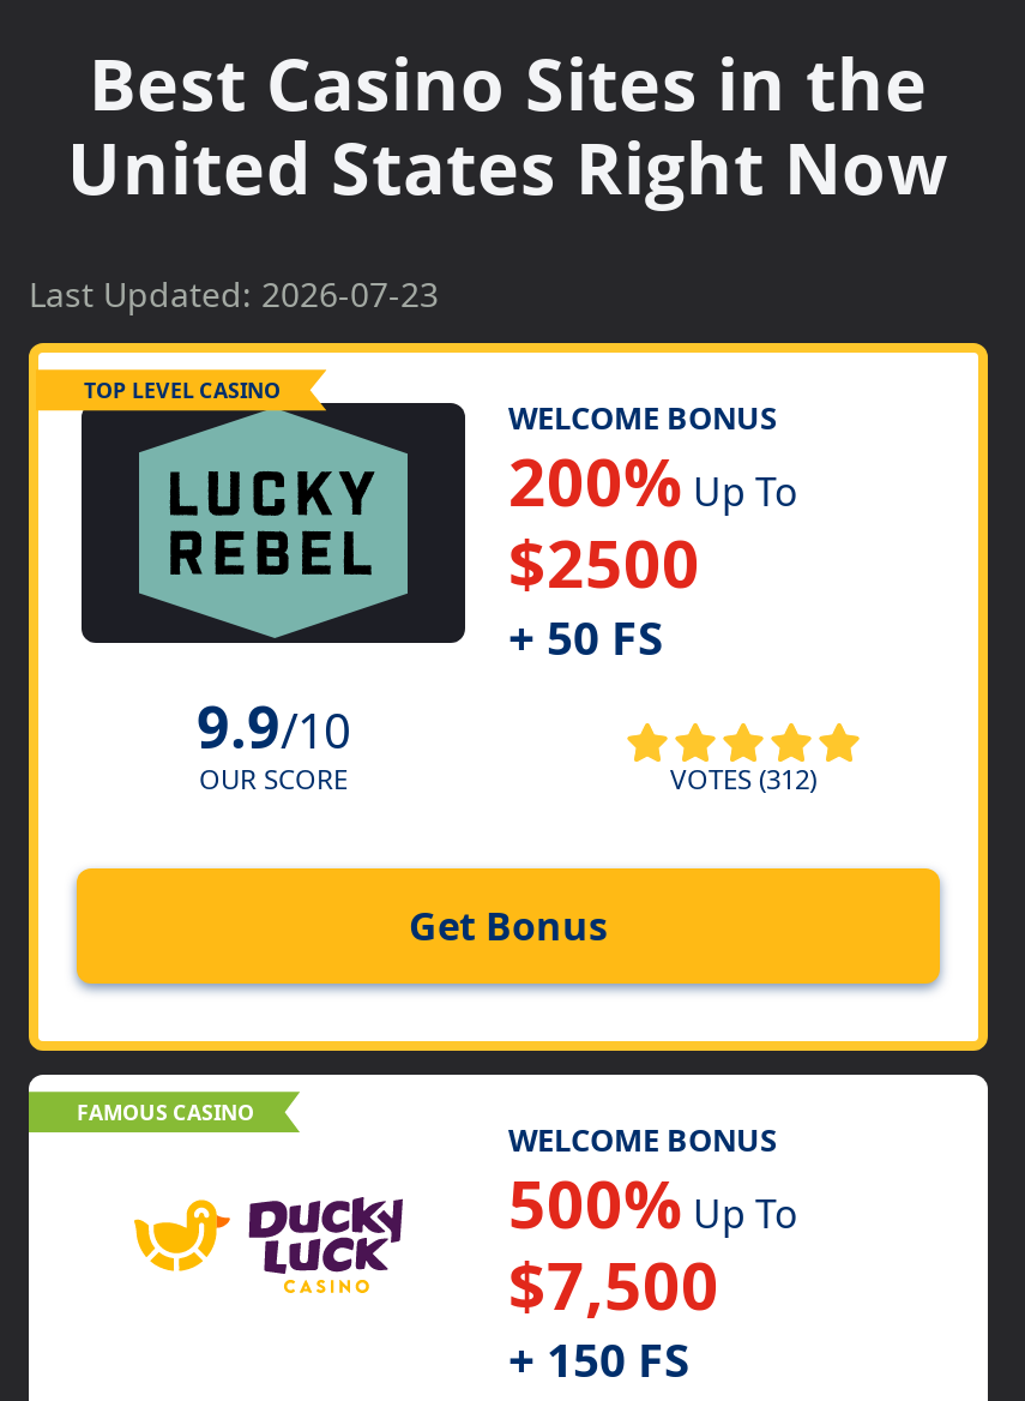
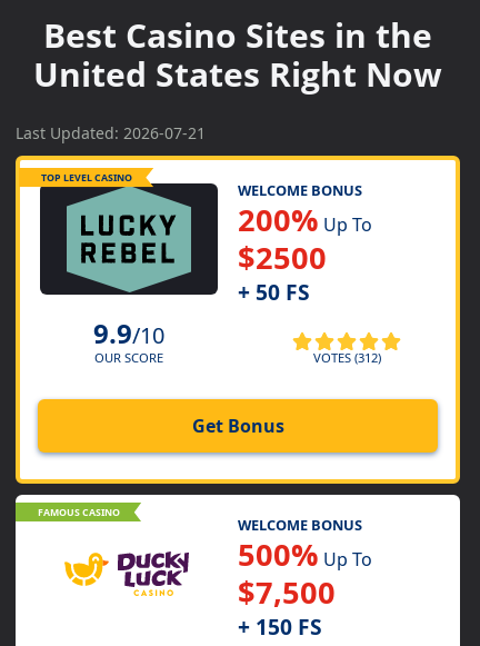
- Last Updated: 2026-07-23
+ Last Updated: 2026-07-21
